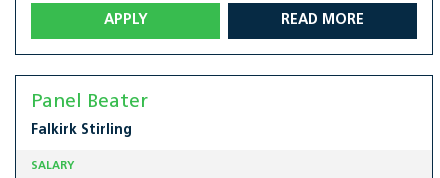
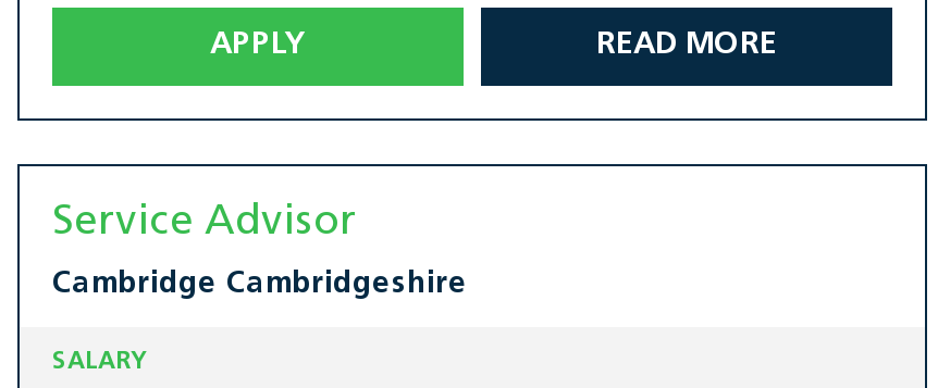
- Panel Beater
+ Service Advisor

- Falkirk Stirling
+ Cambridge Cambridgeshire
